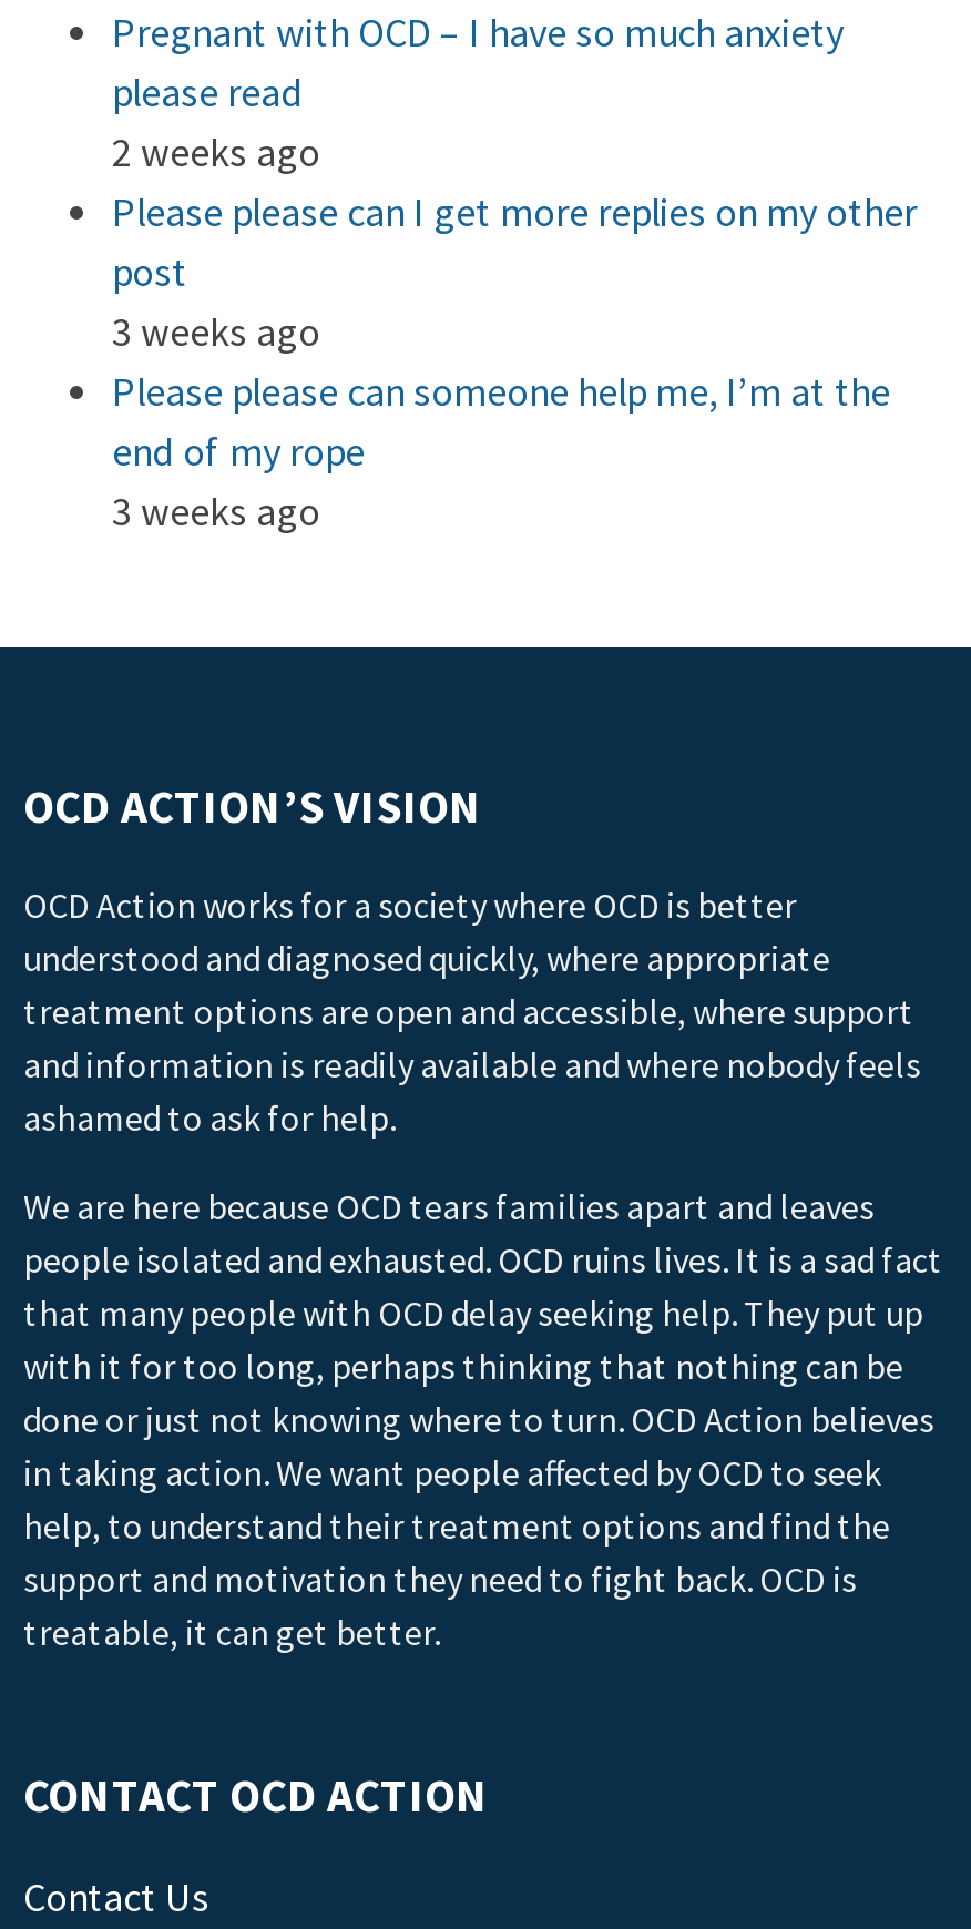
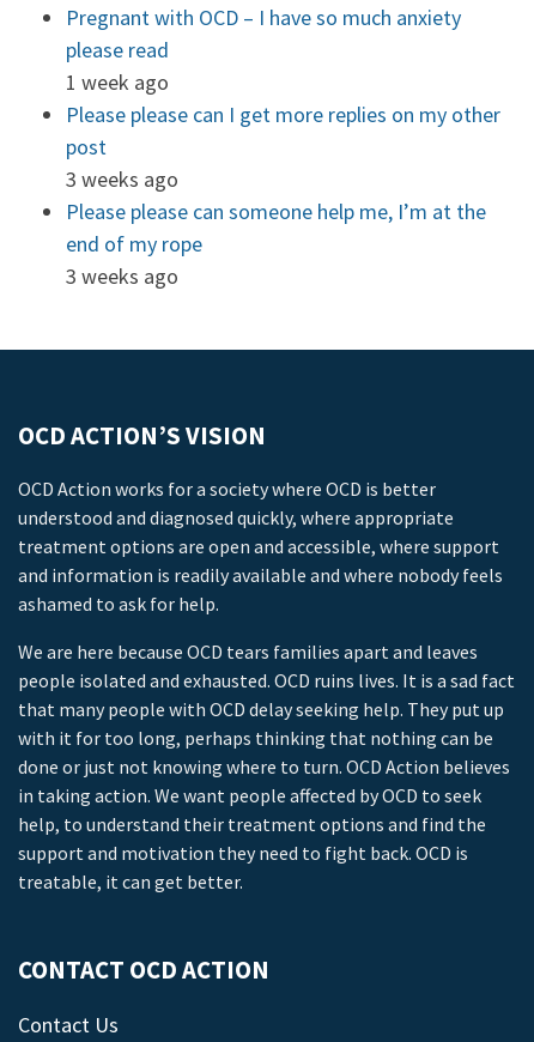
- 2 weeks ago
+ 1 week ago
